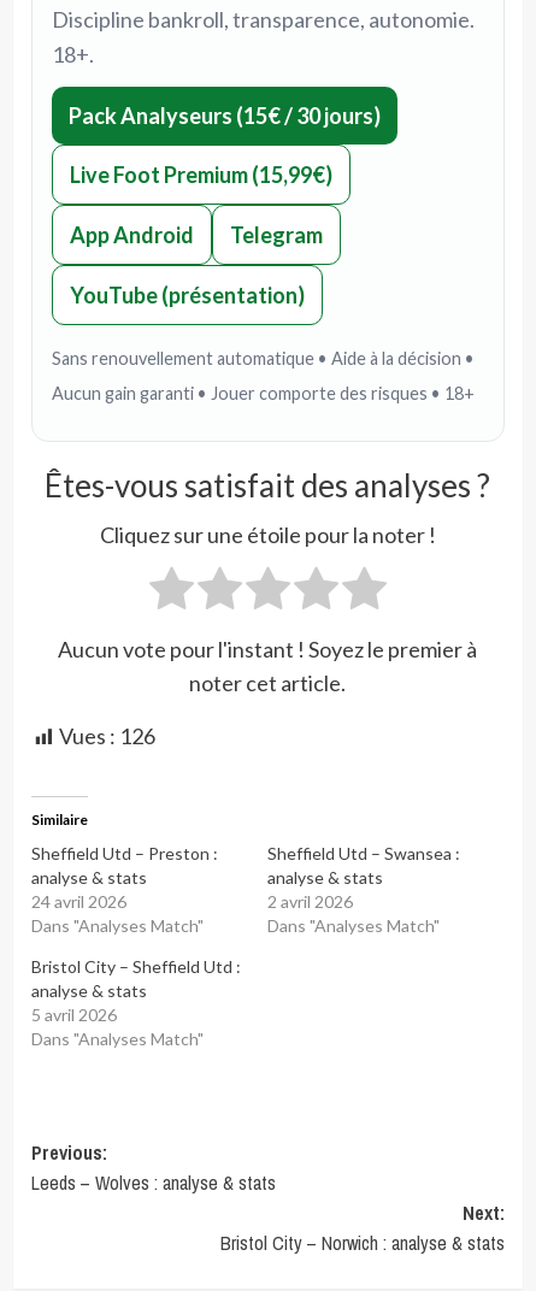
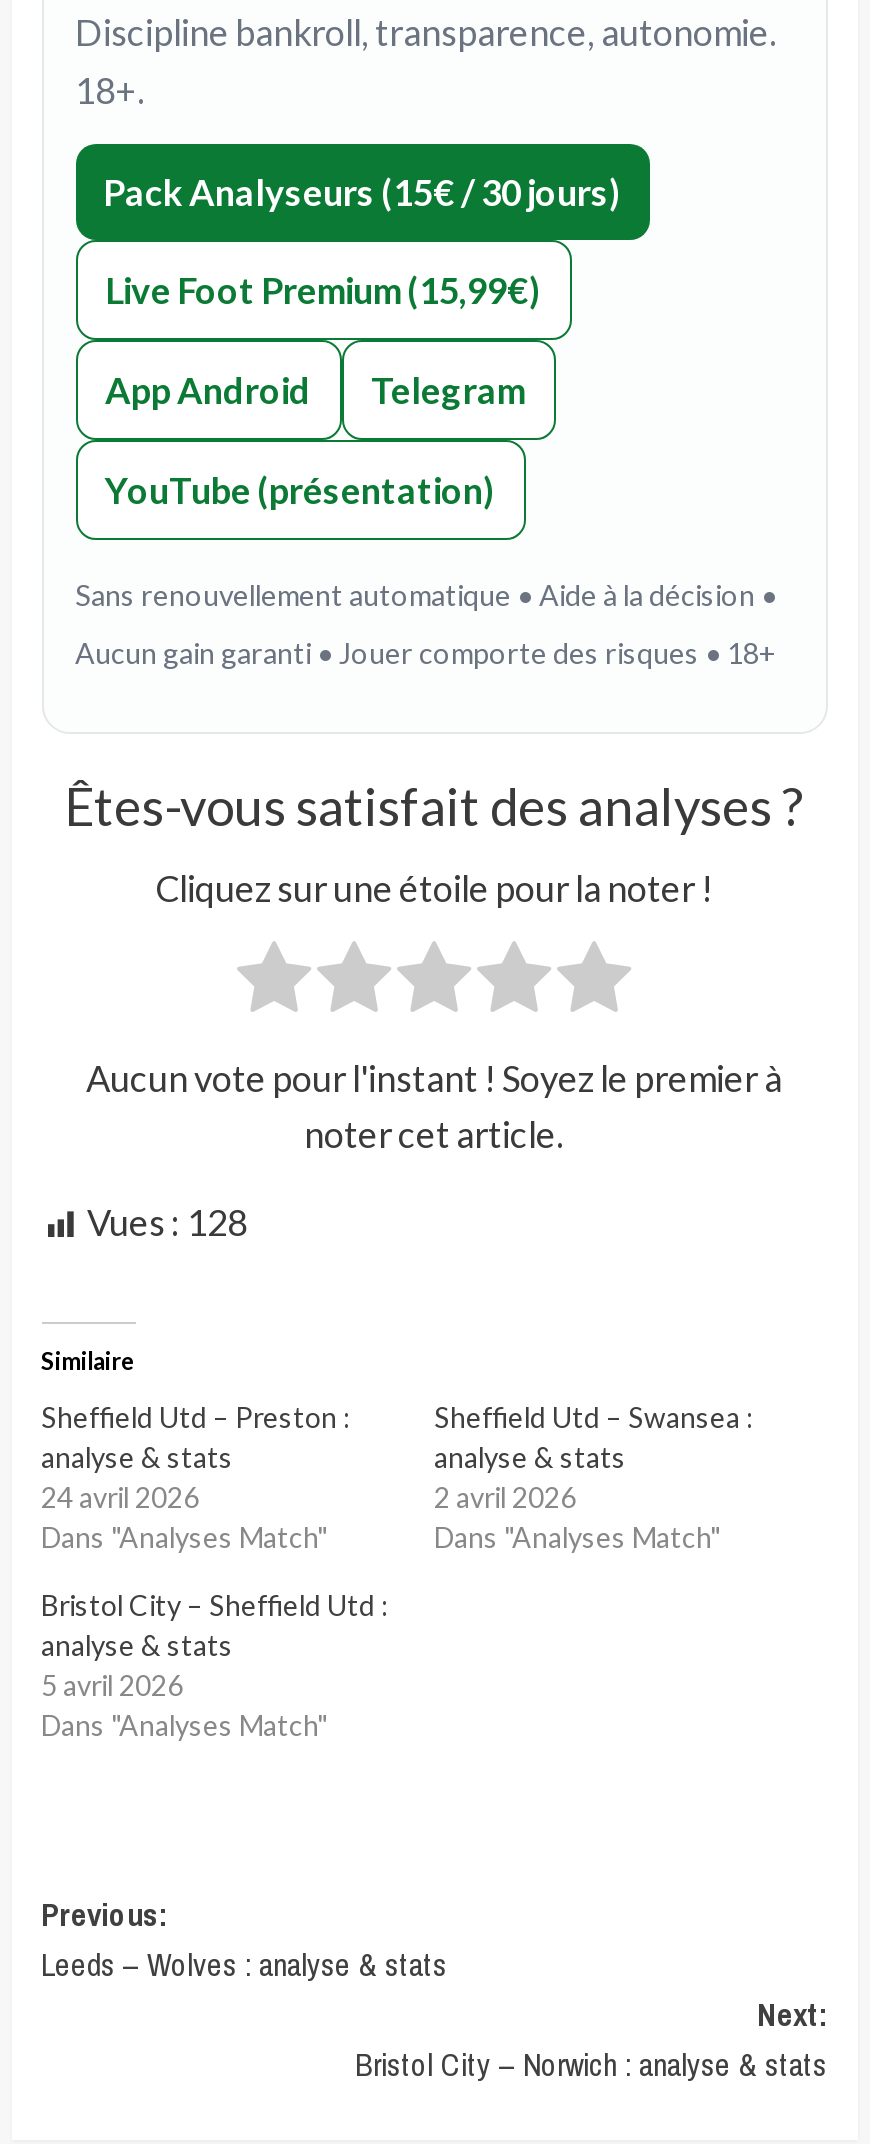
- Vues : 126
+ Vues : 128
